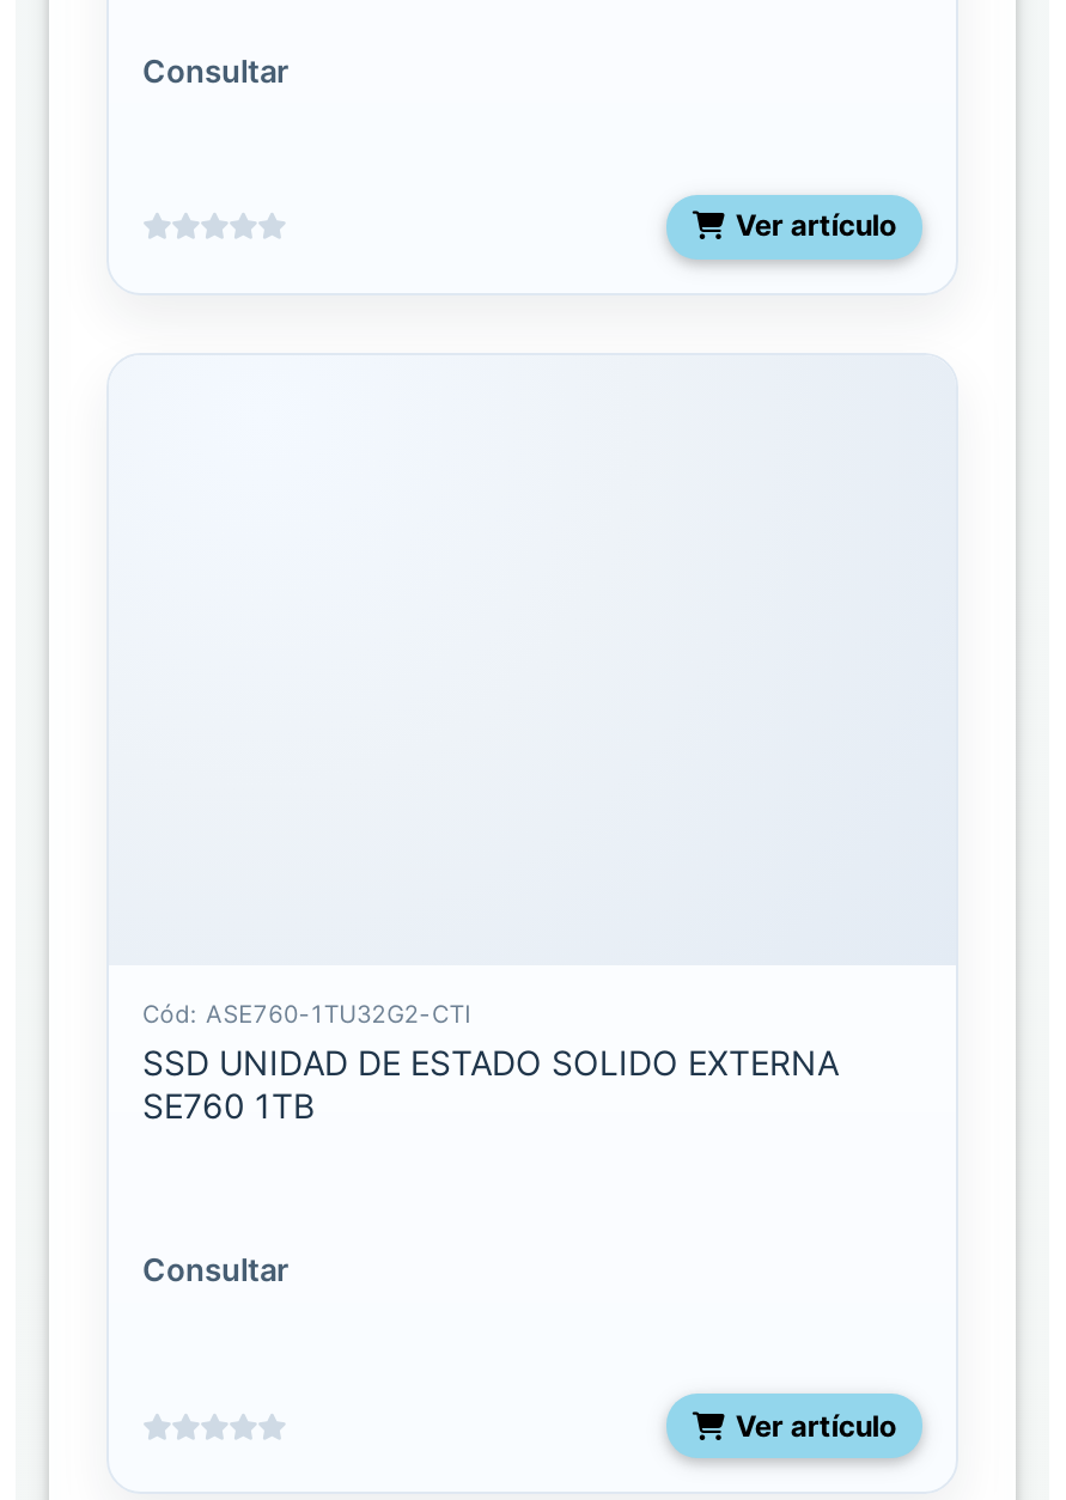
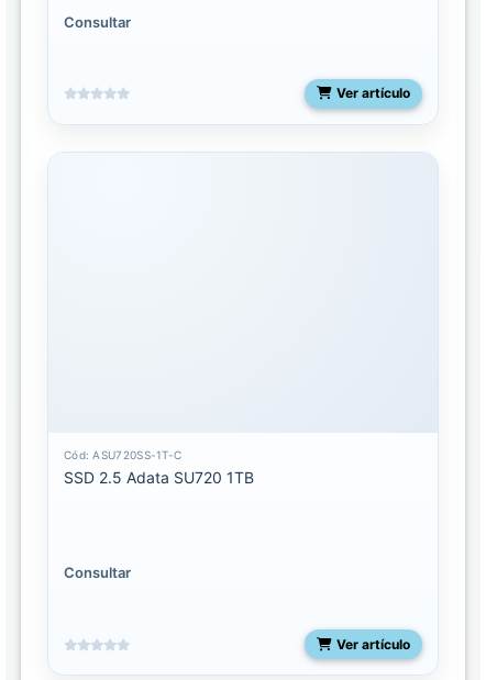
- Cód: ASE760-1TU32G2-CTI
- SSD UNIDAD DE ESTADO SOLIDO EXTERNA
- SE760 1TB
+ Cód: ASU720SS-1T-C
+ SSD 2.5 Adata SU720 1TB
